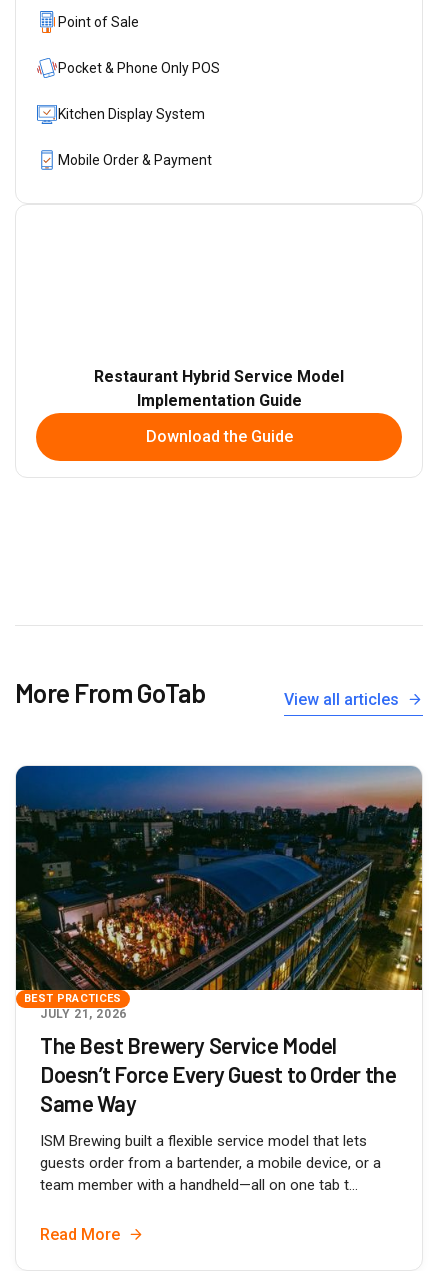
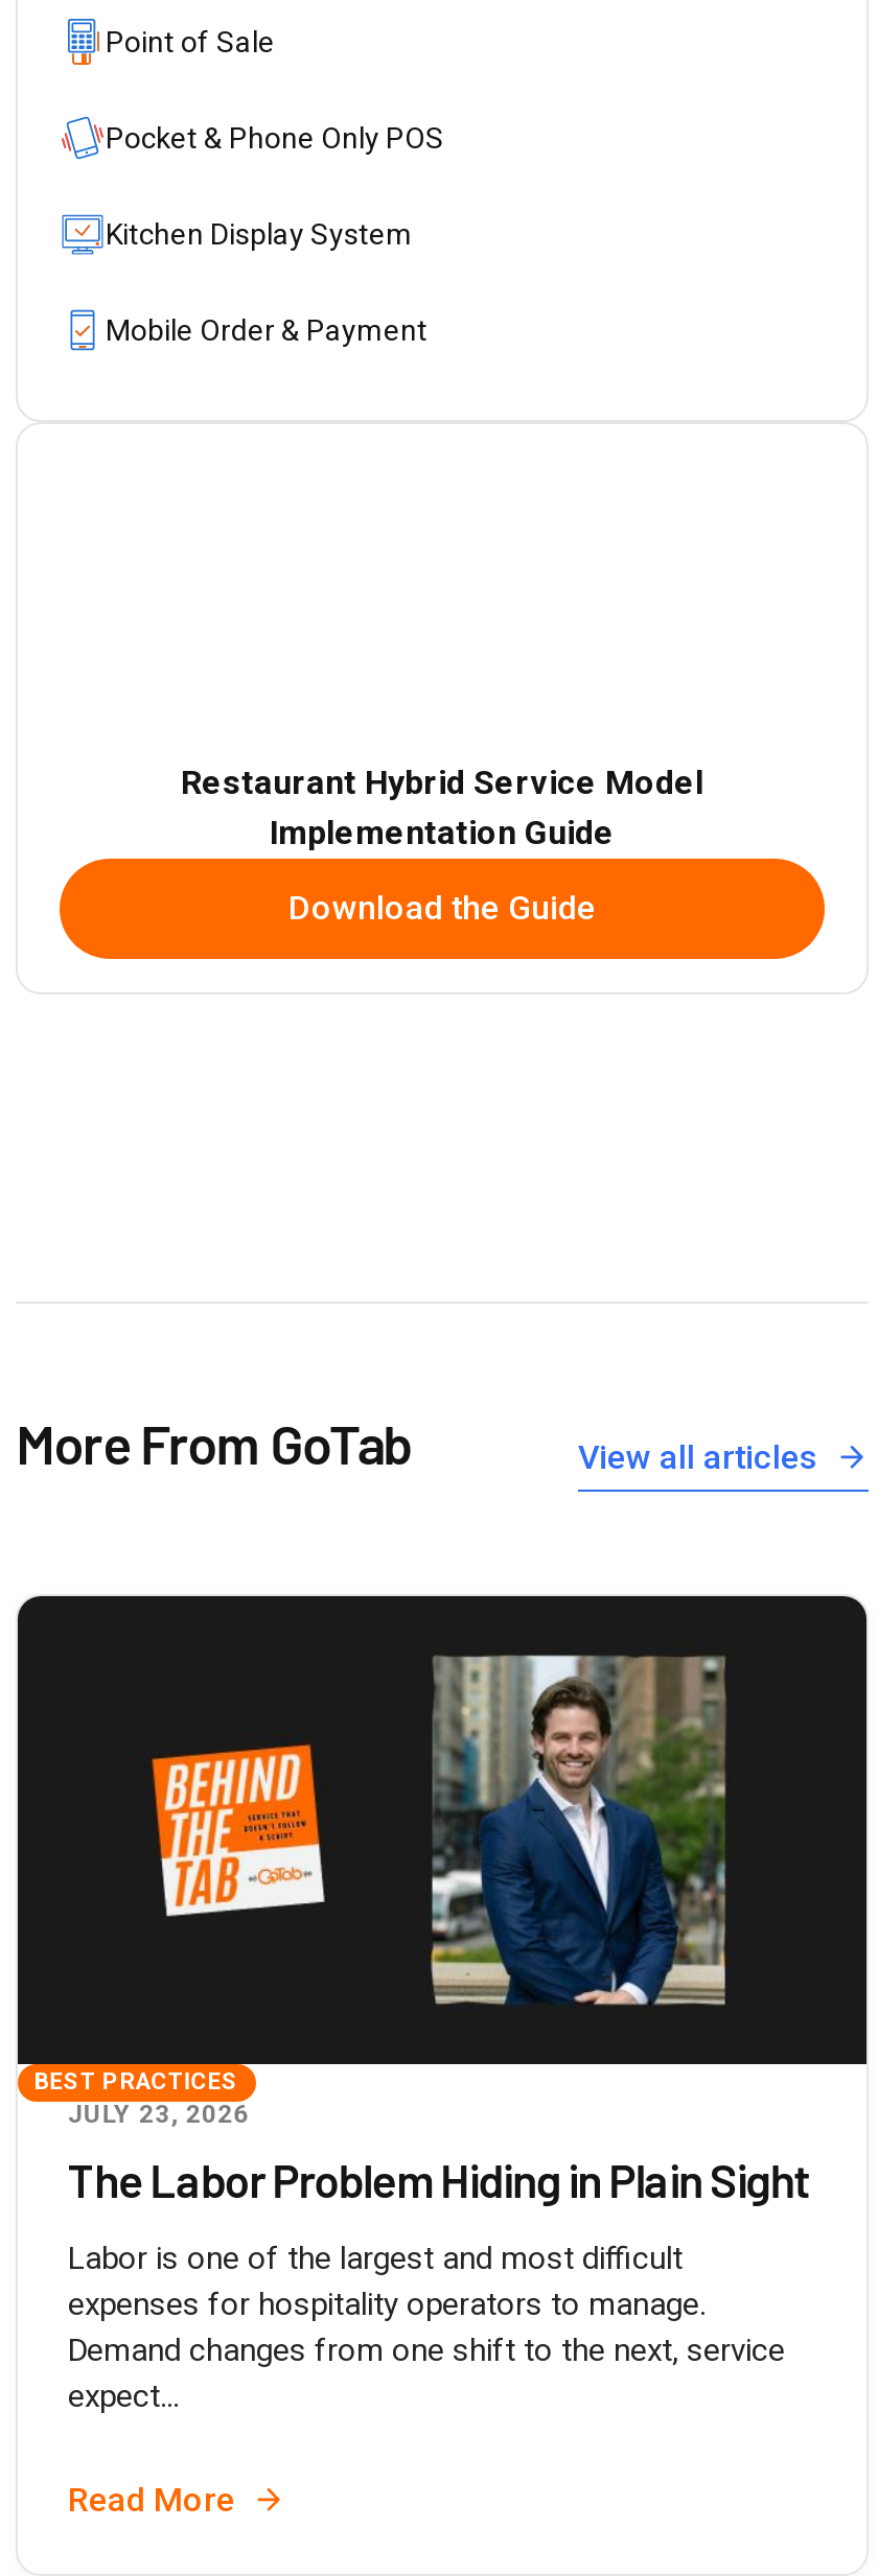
- [image]
- JULY 21, 2026
- The Best Brewery Service Model
- Doesn’t Force Every Guest to Order the
- Same Way
+ [image]
+ JULY 23, 2026
+ The Labor Problem Hiding in Plain Sight

- ISM Brewing built a flexible service model that lets
- guests order from a bartender, a mobile device, or a
- team member with a handheld—all on one tab t...
+ Labor is one of the largest and most difficult
+ expenses for hospitality operators to manage.
+ Demand changes from one shift to the next, service
+ expect...
